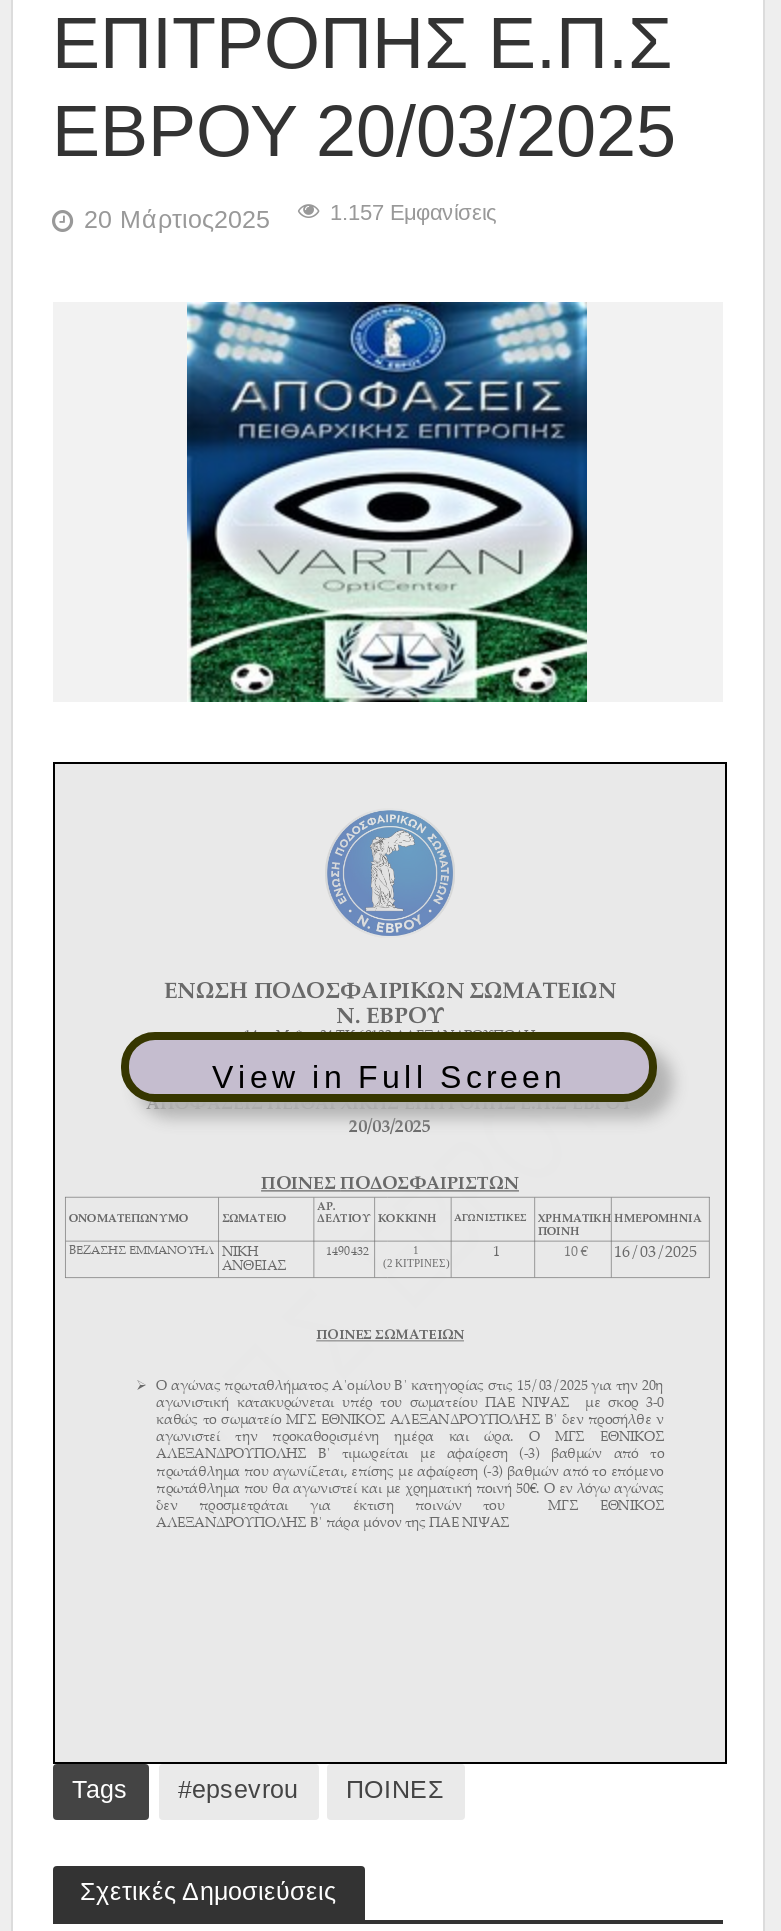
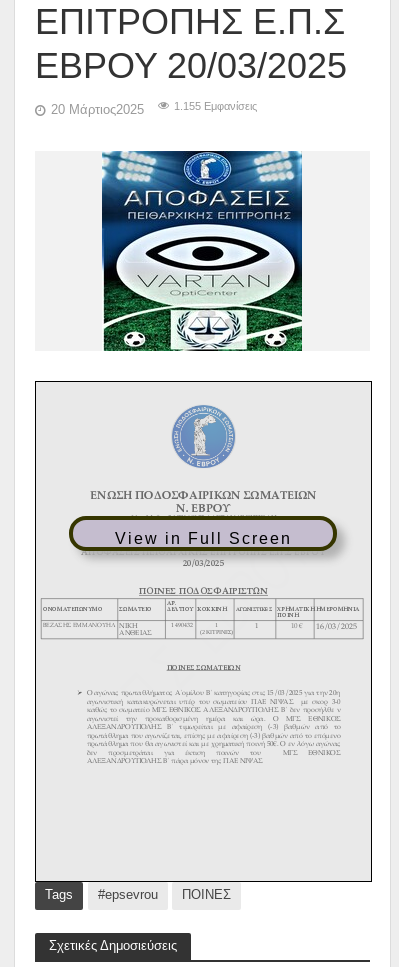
- 1.157 Εμφανίσεις
+ 1.155 Εμφανίσεις
